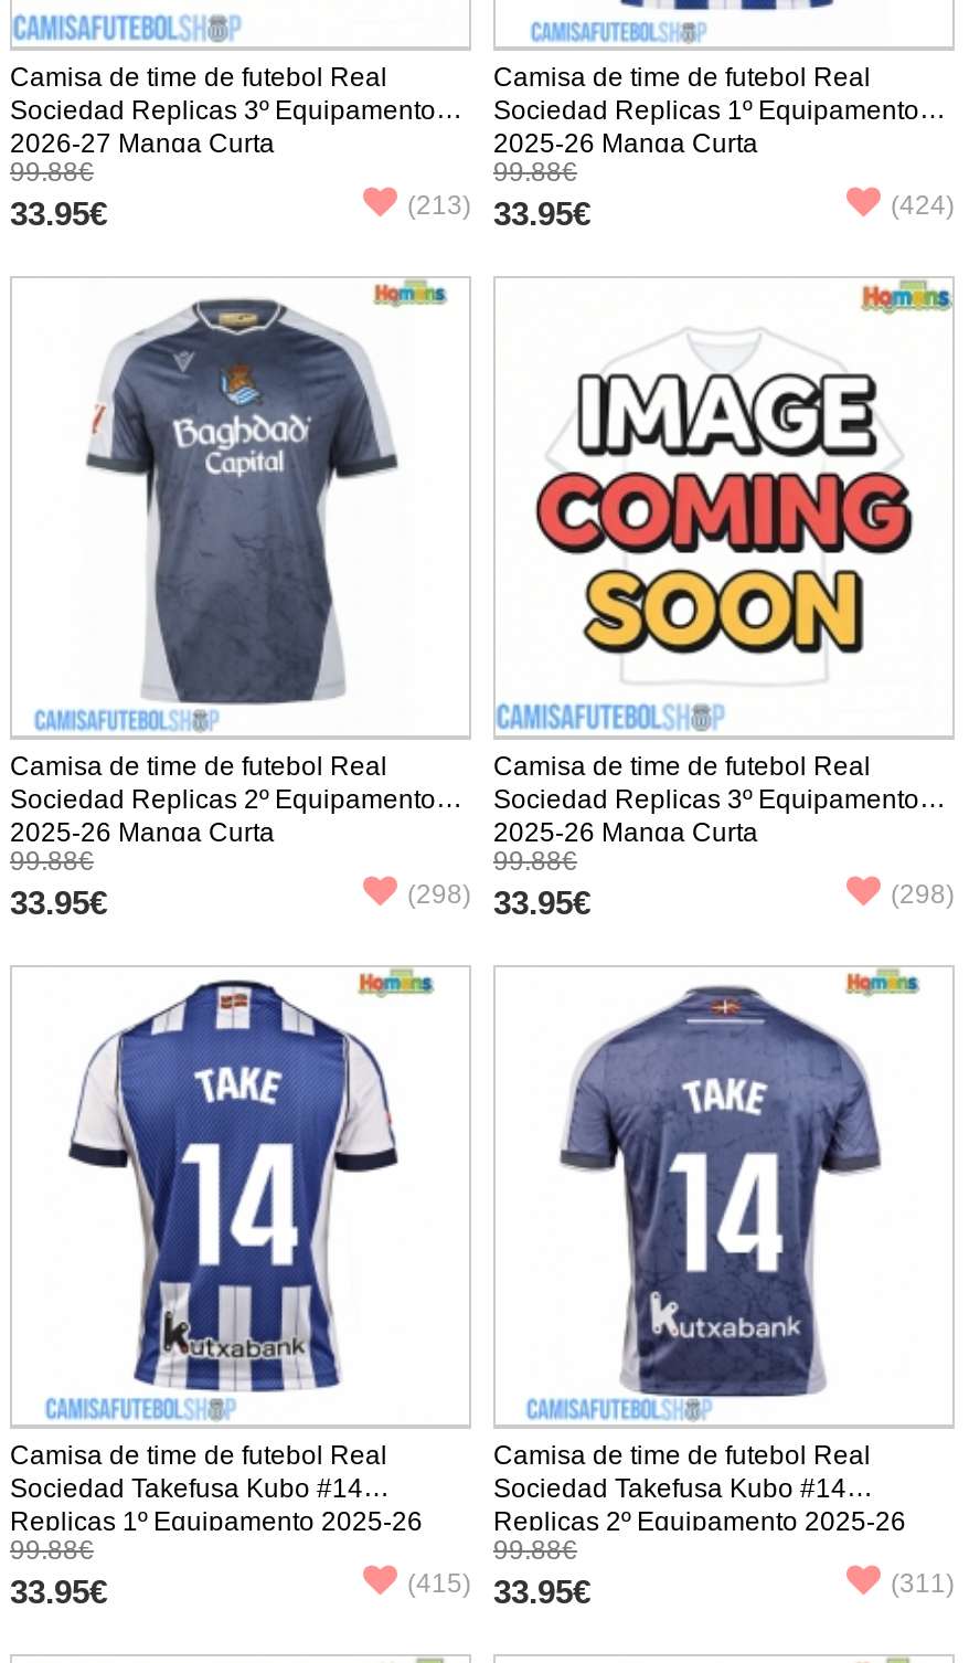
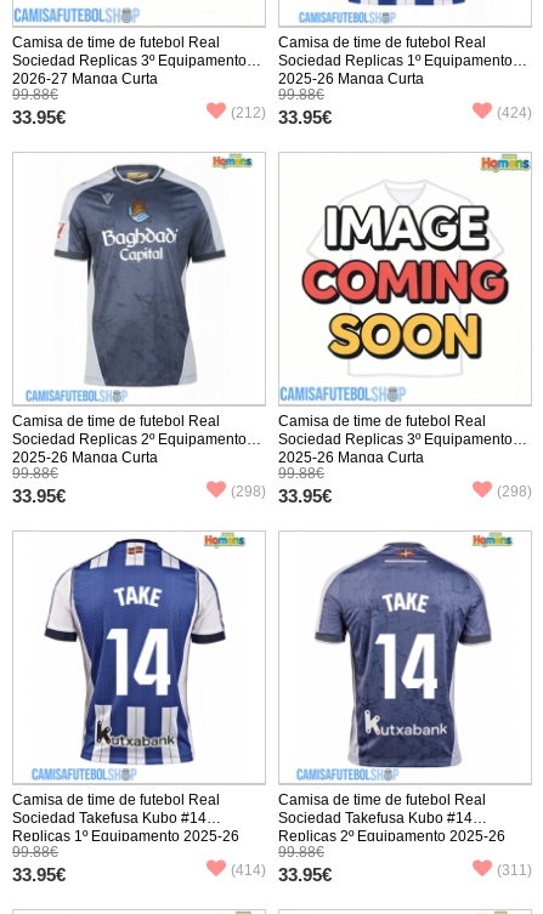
- (213) 33.95€
+ (212) 33.95€

- (415) 33.95€
+ (414) 33.95€
